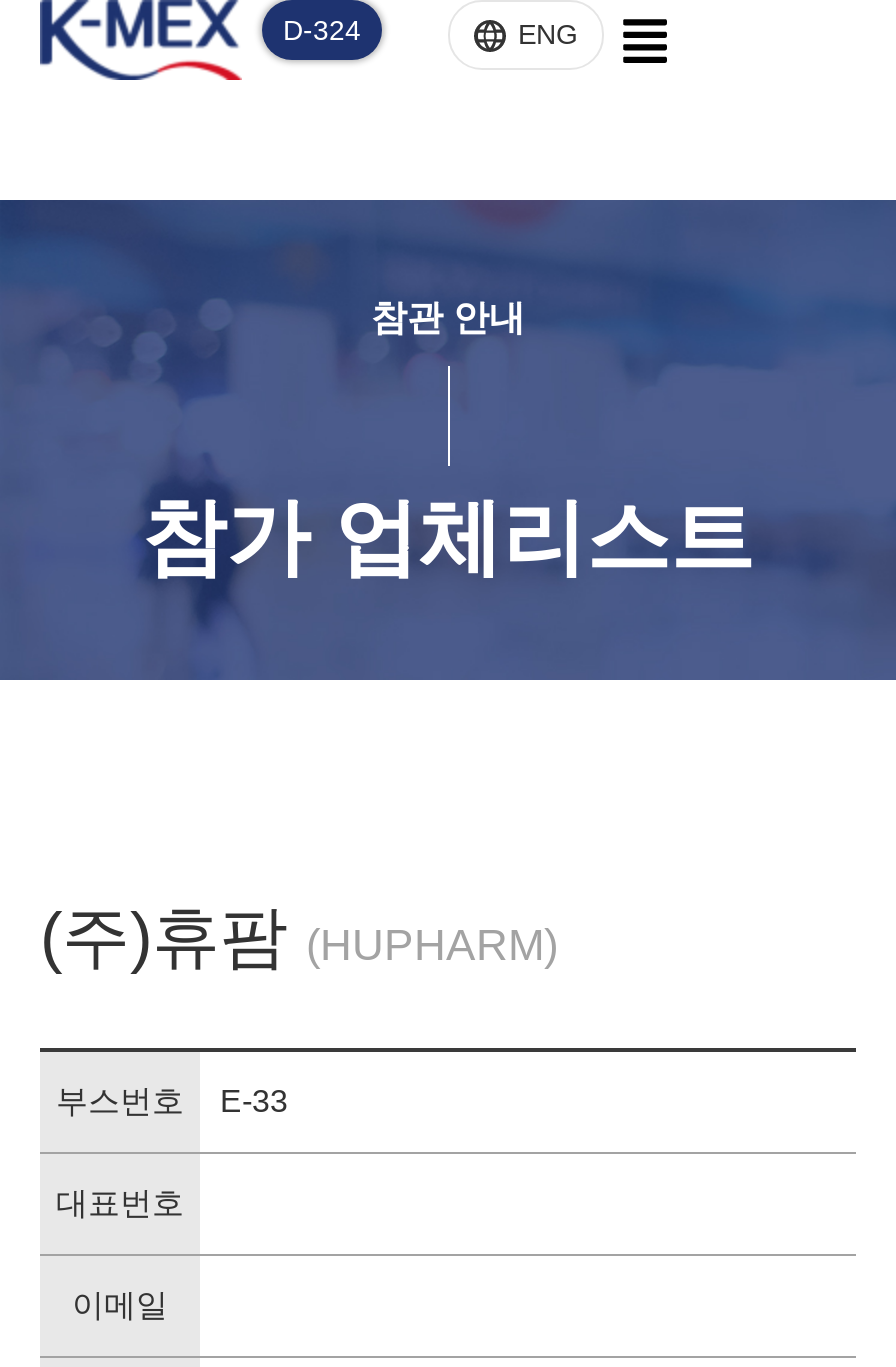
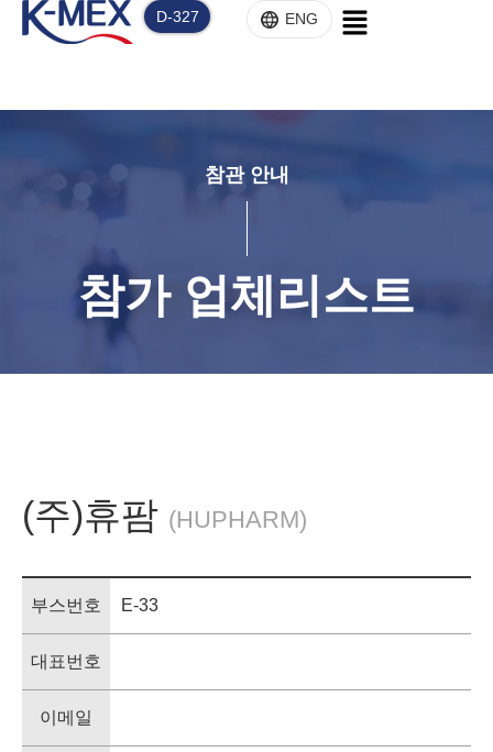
- D-324
+ D-327
